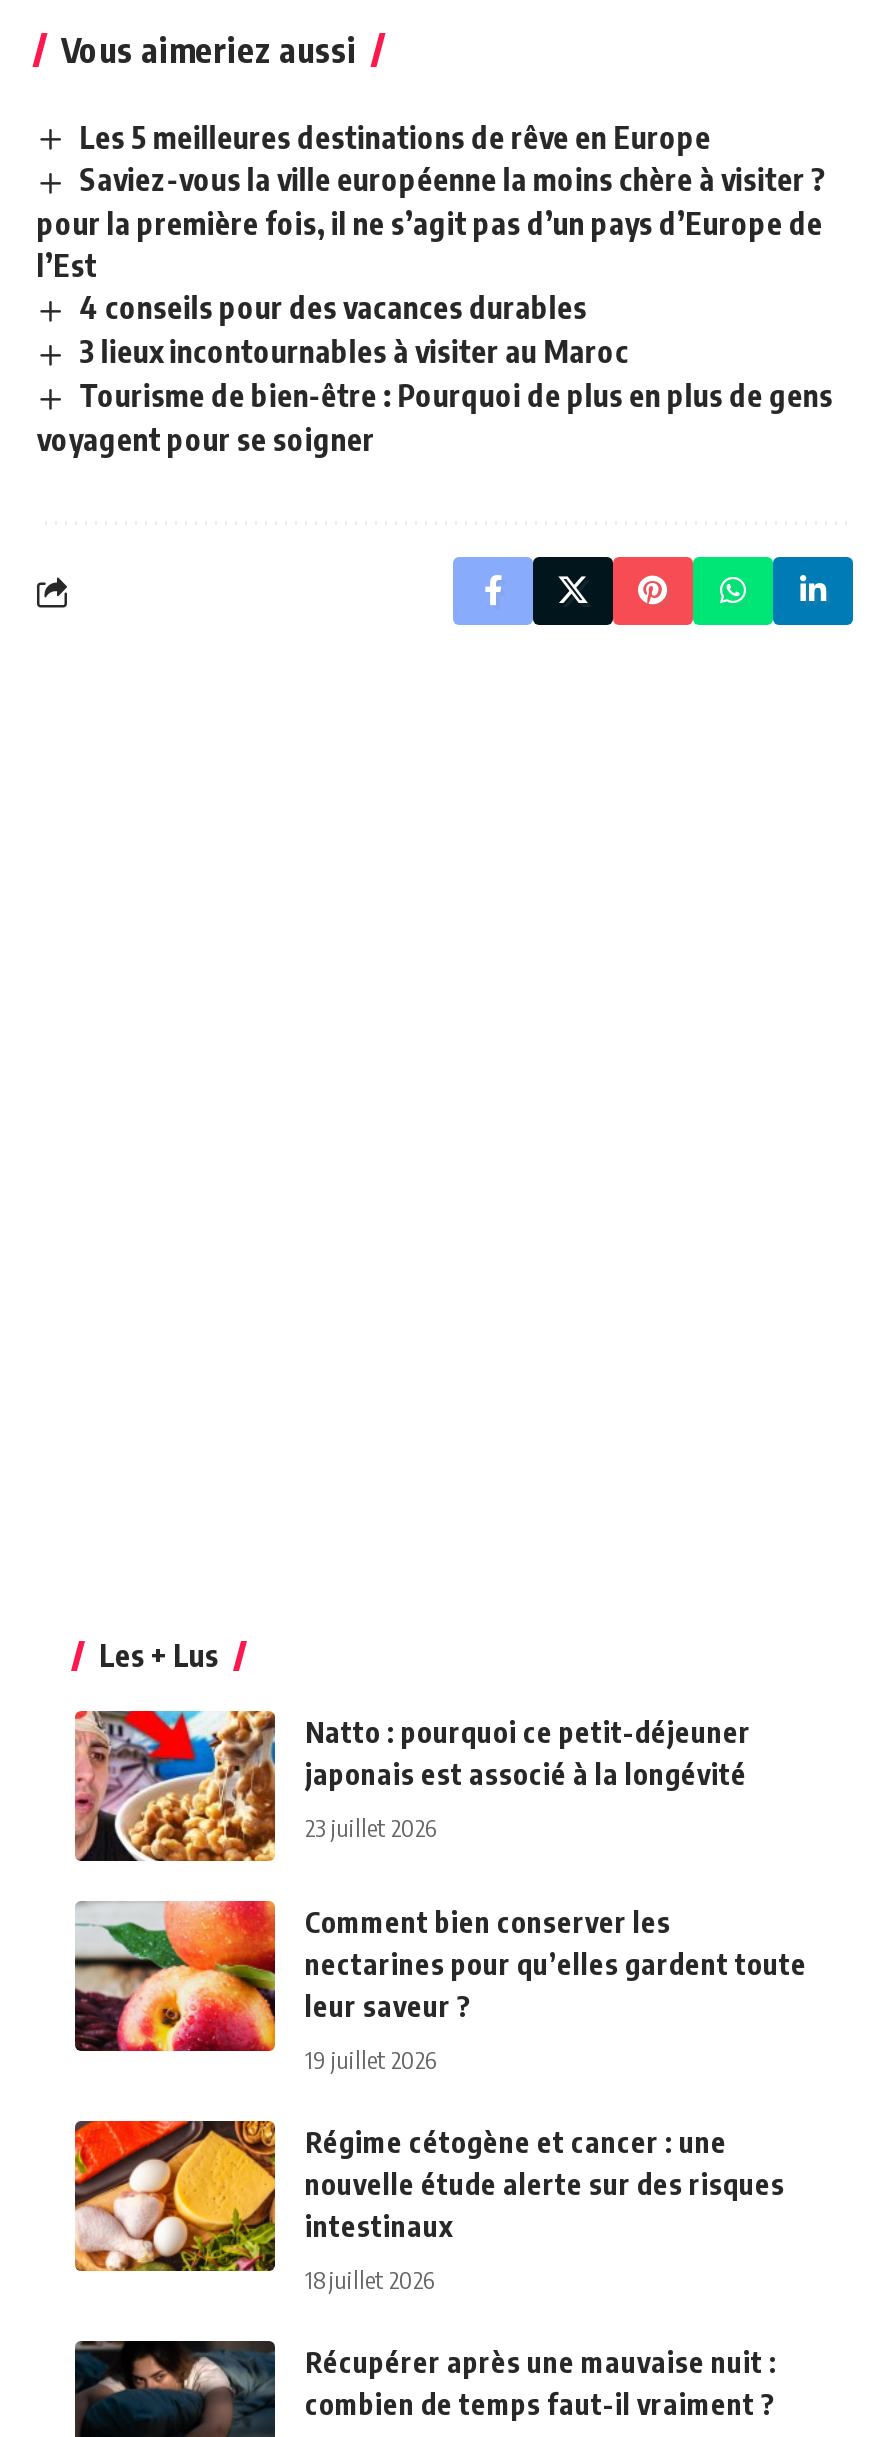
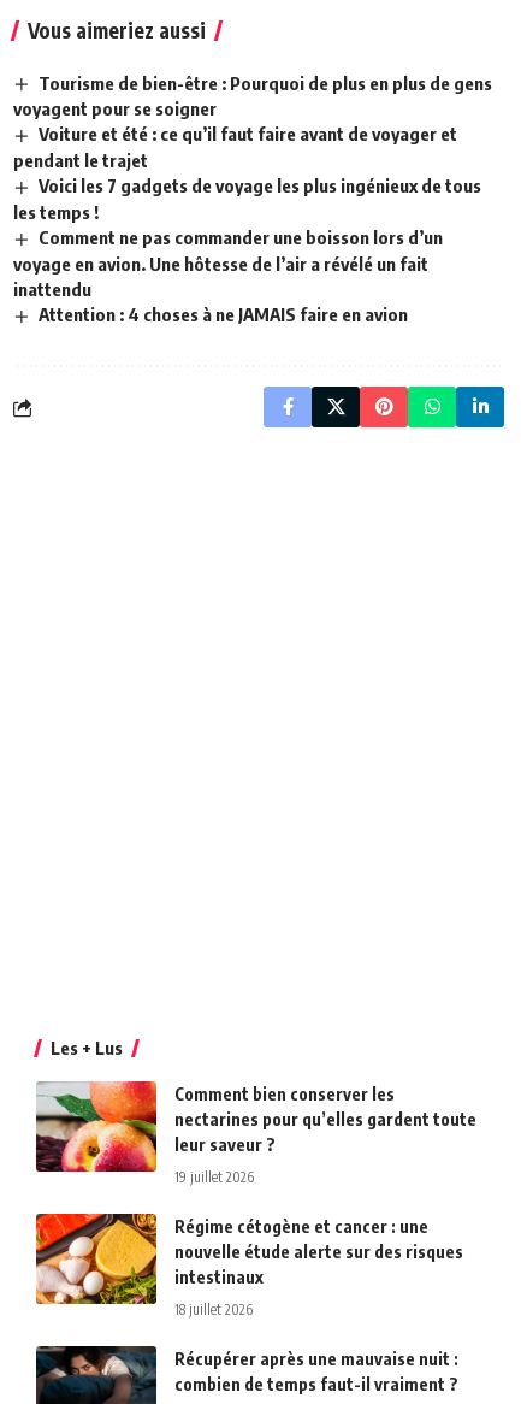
- Les 5 meilleures destinations de rêve en Europe
- Saviez-vous la ville européenne la moins chère à visiter ?
- pour la première fois, il ne s’agit pas d’un pays d’Europe de
- l’Est
- 4 conseils pour des vacances durables
- 3 lieux incontournables à visiter au Maroc

moved up: Tourisme de bien-être : Pourquoi de plus en plus de gens | voyagent pour se soigner

+ Voiture et été : ce qu’il faut faire avant de voyager et
+ pendant le trajet
+ Voici les 7 gadgets de voyage les plus ingénieux de tous
+ les temps !
+ Comment ne pas commander une boisson lors d’un
+ voyage en avion. Une hôtesse de l’air a révélé un fait
+ inattendu
+ Attention : 4 choses à ne JAMAIS faire en avion

moved down: Les + Lus

- [image]
- Natto : pourquoi ce petit-déjeuner
- japonais est associé à la longévité
- 23 juillet 2026
